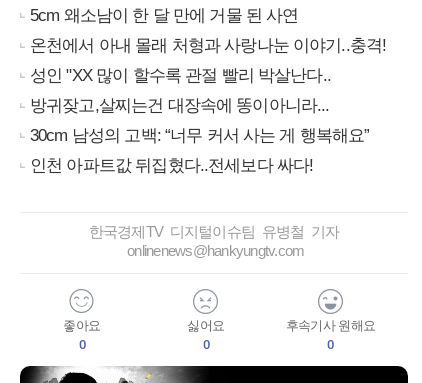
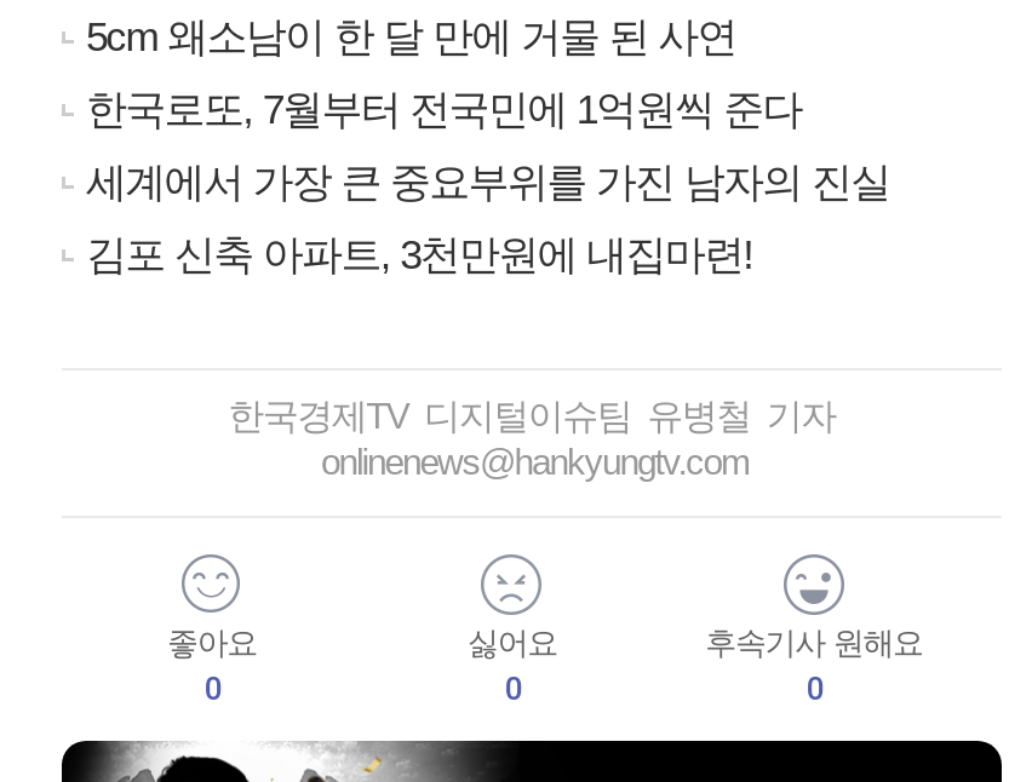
- 온천에서 아내 몰래 처형과 사랑나눈 이야기..충격!
- 성인 "XX 많이 할수록 관절 빨리 박살난다..
- 방귀잦고,살찌는건 대장속에 똥이아니라...
- 30cm 남성의 고백: “너무 커서 사는 게 행복해요”
- 인천 아파트값 뒤집혔다..전세보다 싸다!
+ 한국로또, 7월부터 전국민에 1억원씩 준다
+ 세계에서 가장 큰 중요부위를 가진 남자의 진실
+ 김포 신축 아파트, 3천만원에 내집마련!
